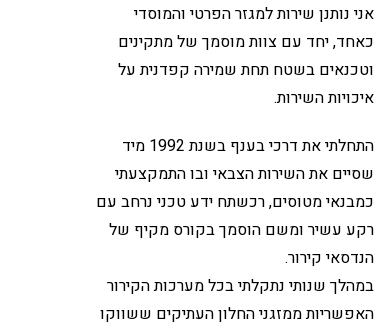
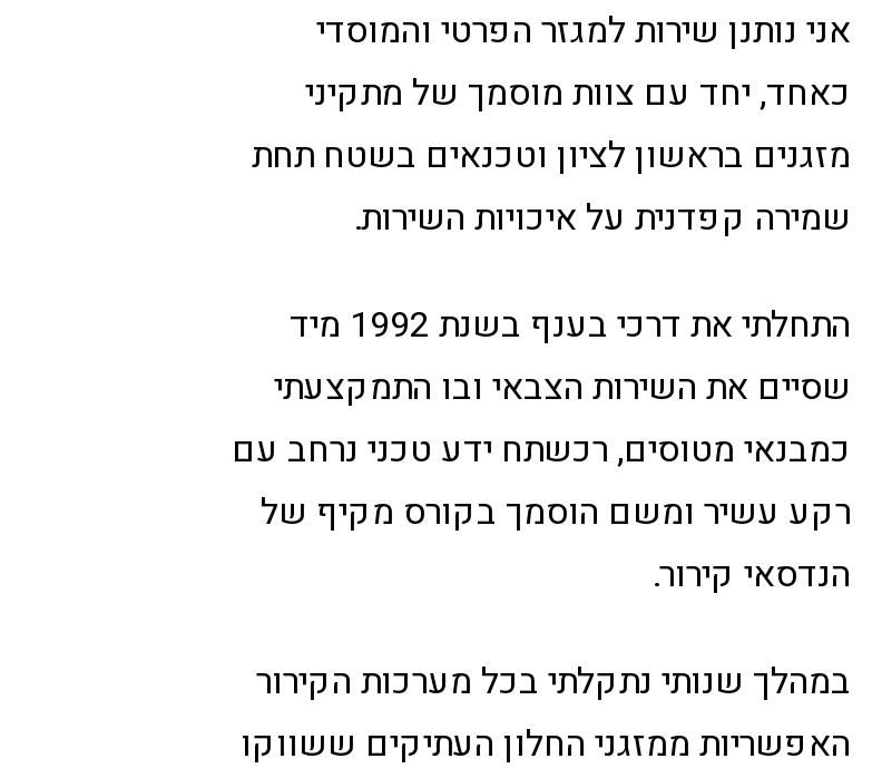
- כאחד, יחד עם צוות מוסמך של מתקינים
- וטכנאים בשטח תחת שמירה קפדנית על
- איכויות השירות.
+ כאחד, יחד עם צוות מוסמך של מתקיני
+ מזגנים בראשון לציון וטכנאים בשטח תחת
+ שמירה קפדנית על איכויות השירות.
